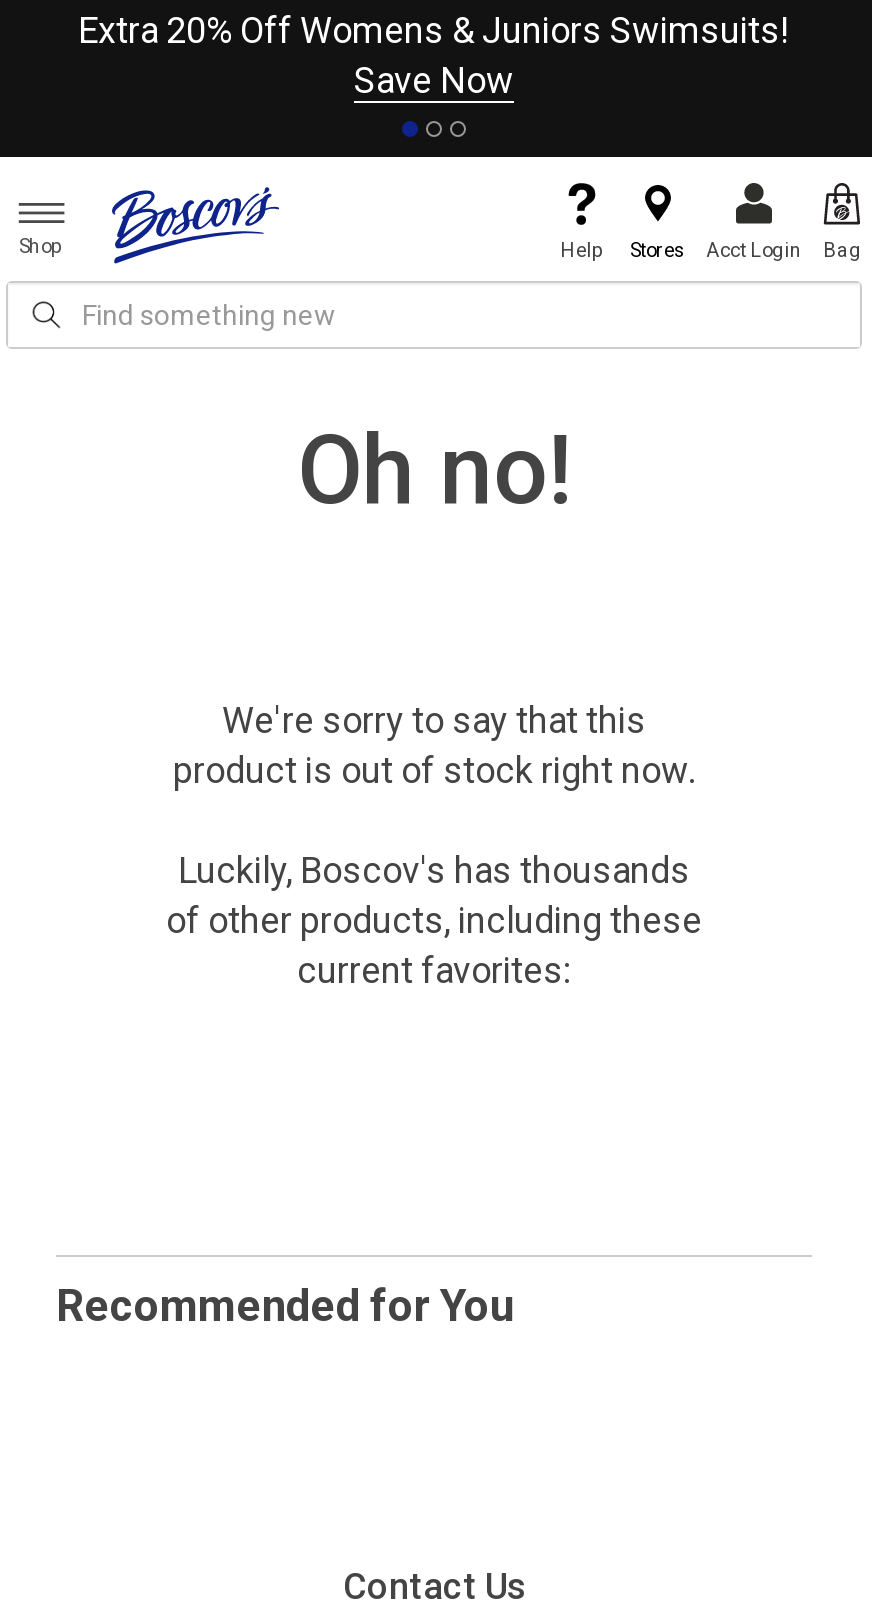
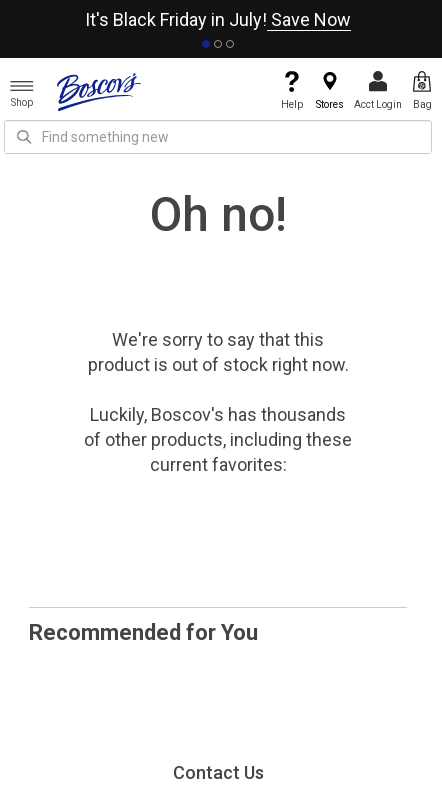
- Extra 20% Off Womens & Juniors Swimsuits!
- Save Now
+ It's Black Friday in July! Save Now
